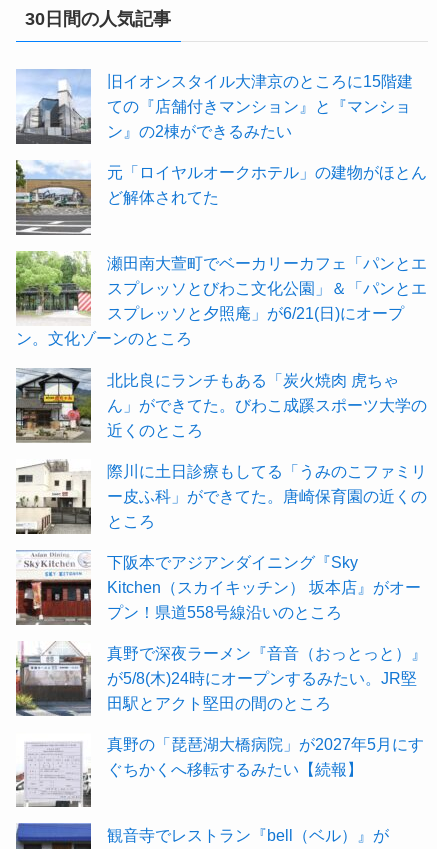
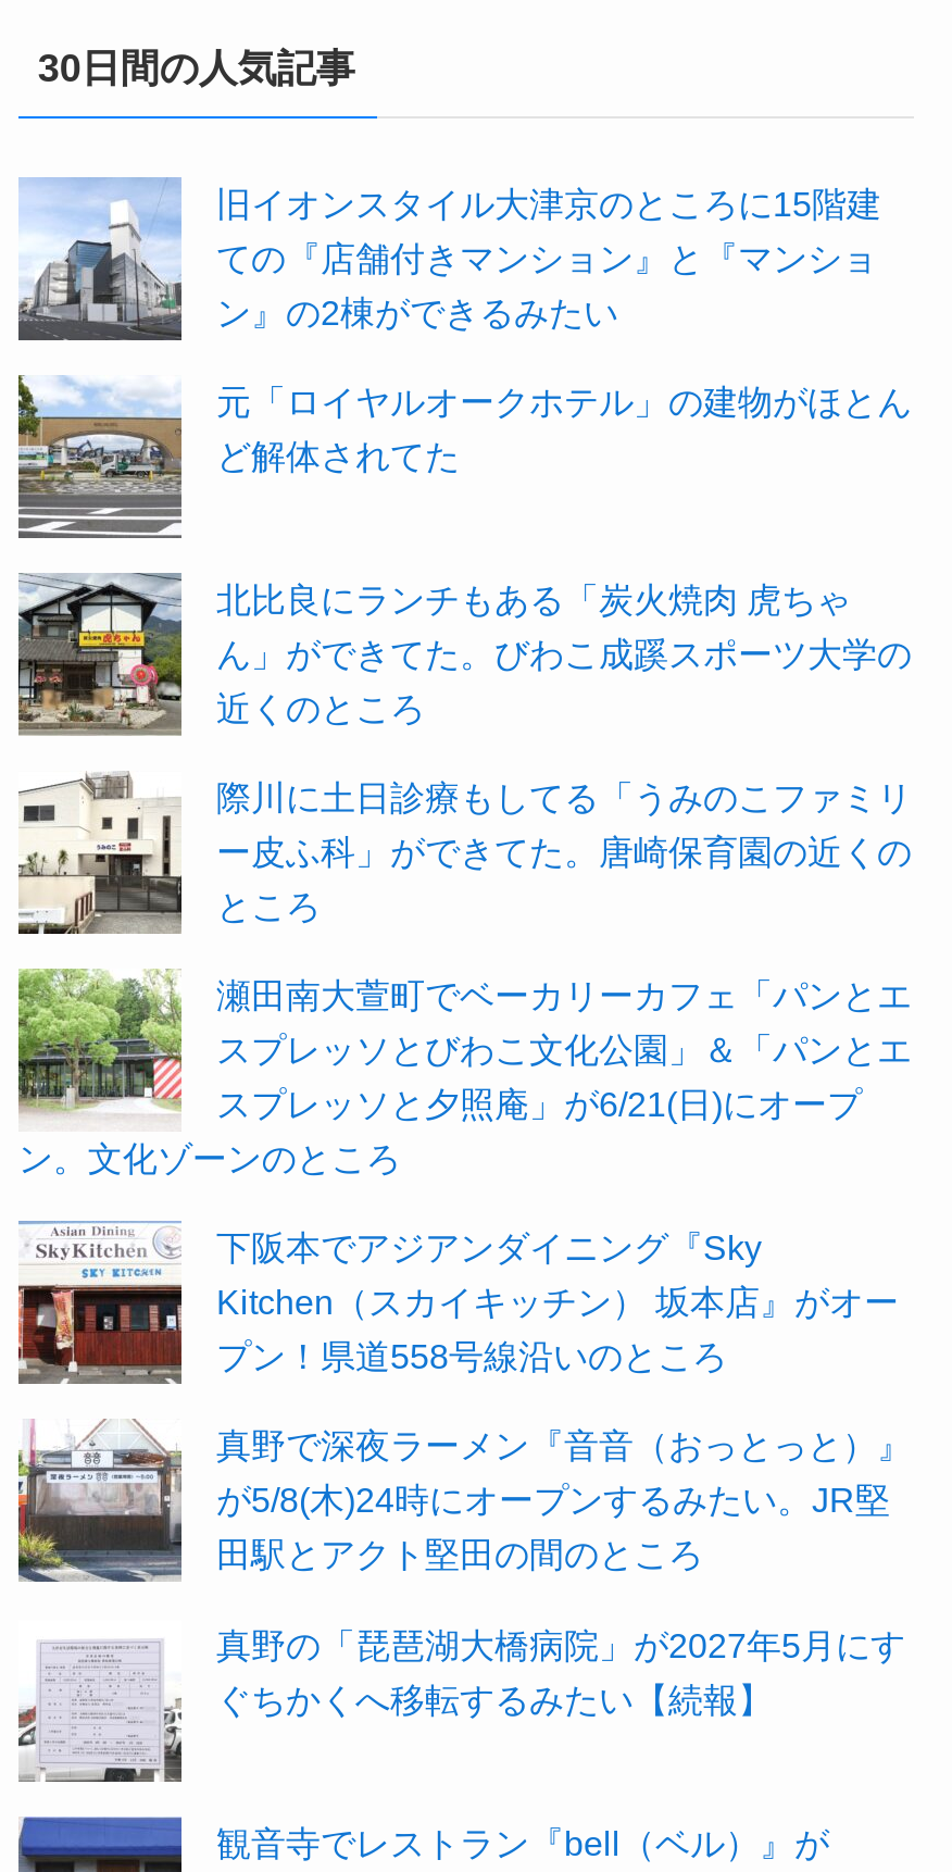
moved down: [image] | 瀬田南大萱町でベーカリーカフェ「パンとエ | スプレッソとびわこ文化公園」＆「パンとエ | スプレッソと夕照庵」が6/21(日)にオープ | ン。文化ゾーンのところ

moved up: [image] | 北比良にランチもある「炭火焼肉 虎ちゃ | ん」ができてた。びわこ成蹊スポーツ大学の | 近くのところ | 際川に土日診療もしてる「うみのこファミリ | ー皮ふ科」ができてた。唐崎保育園の近くの | ところ
